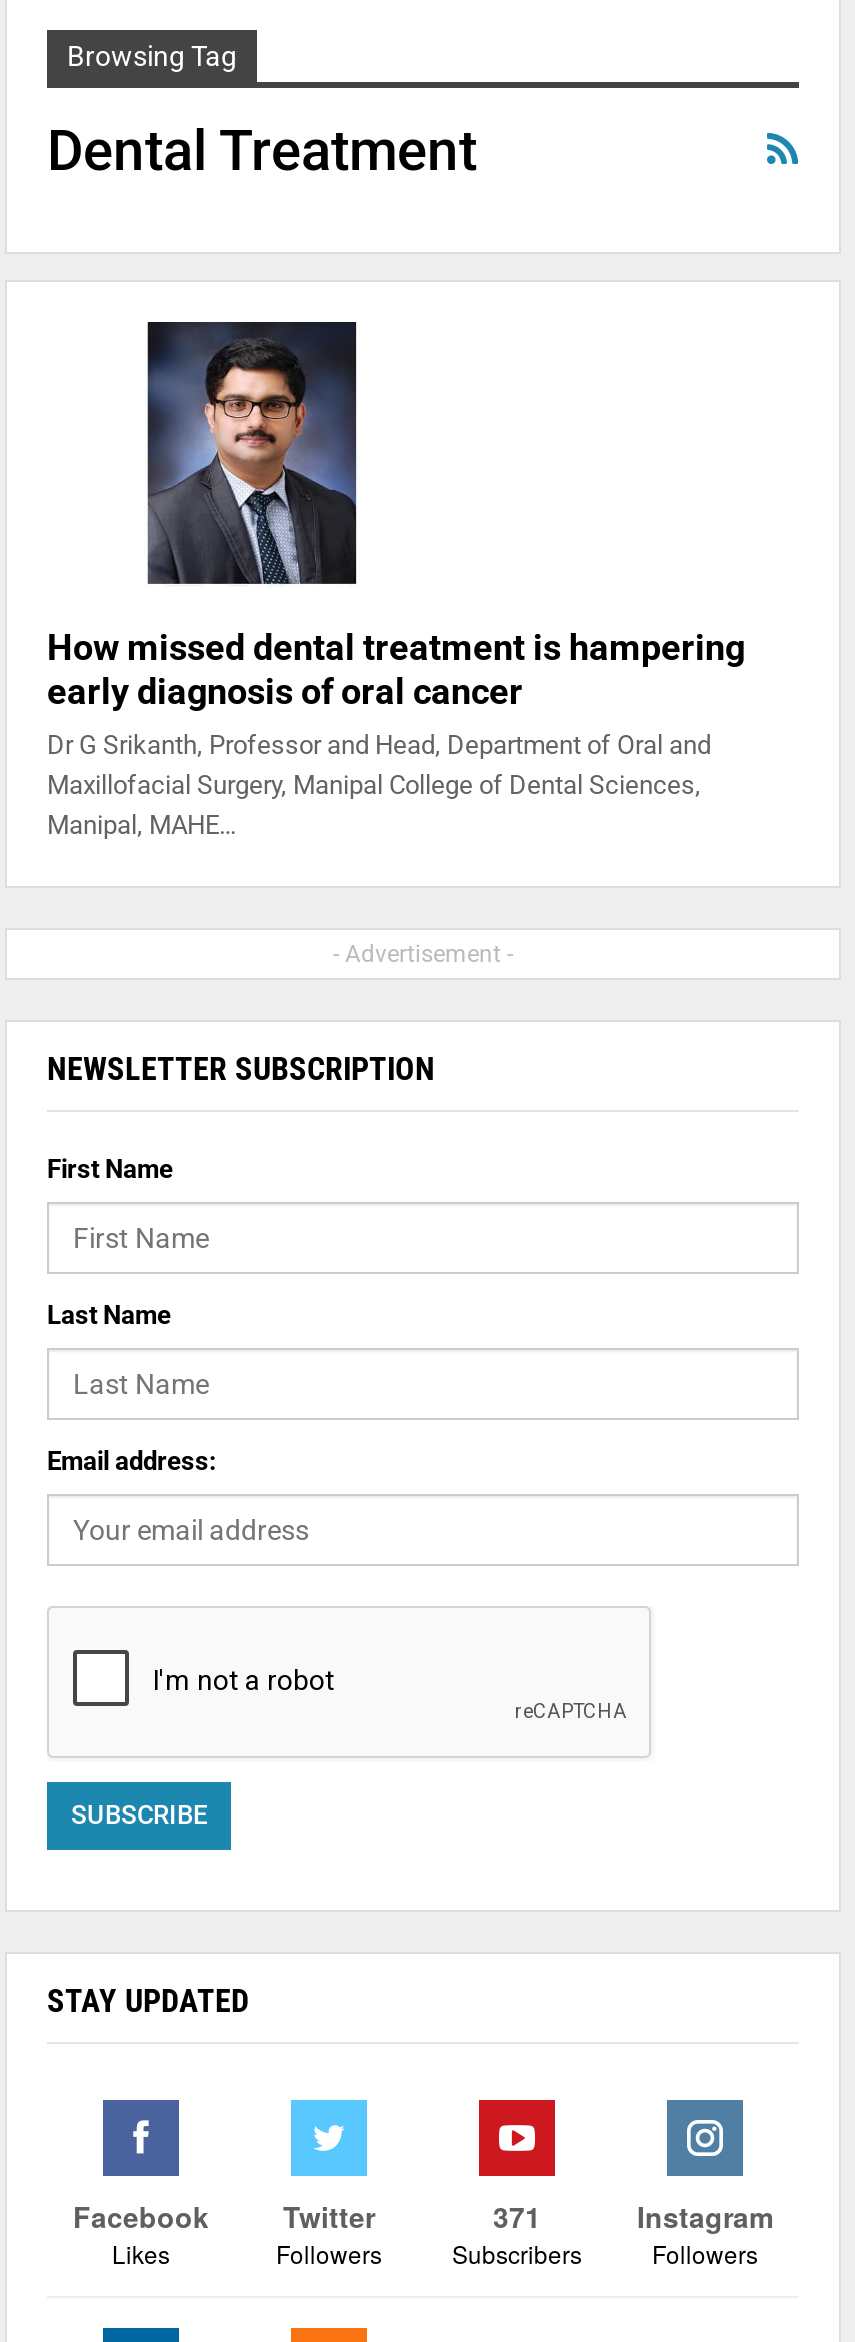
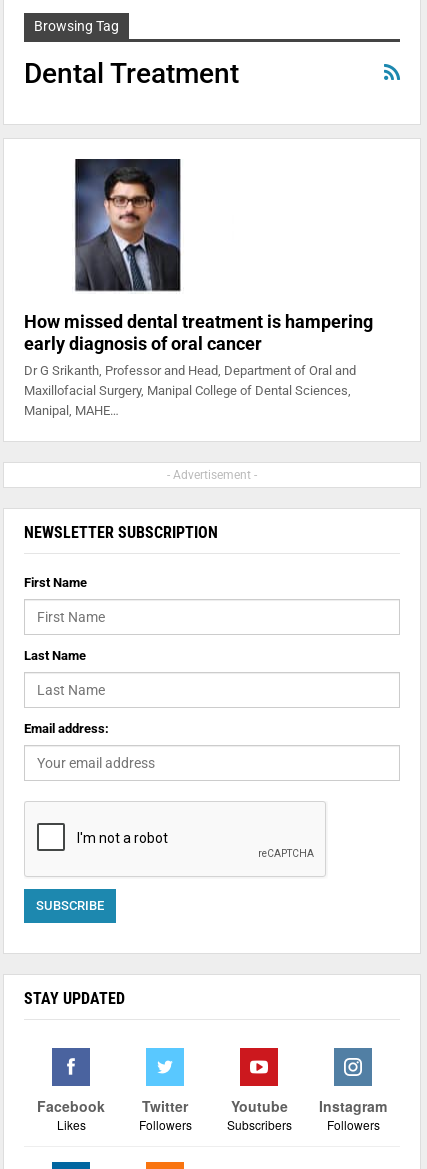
- 371
+ Youtube
